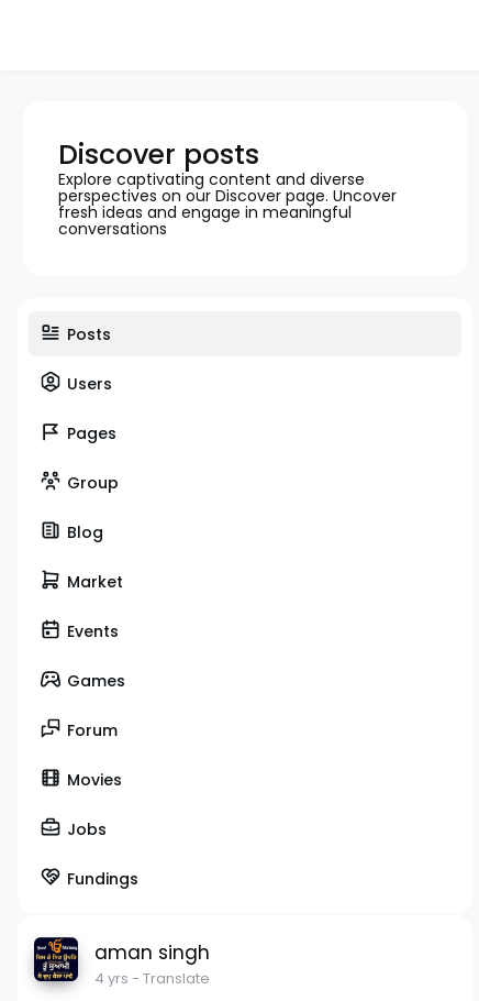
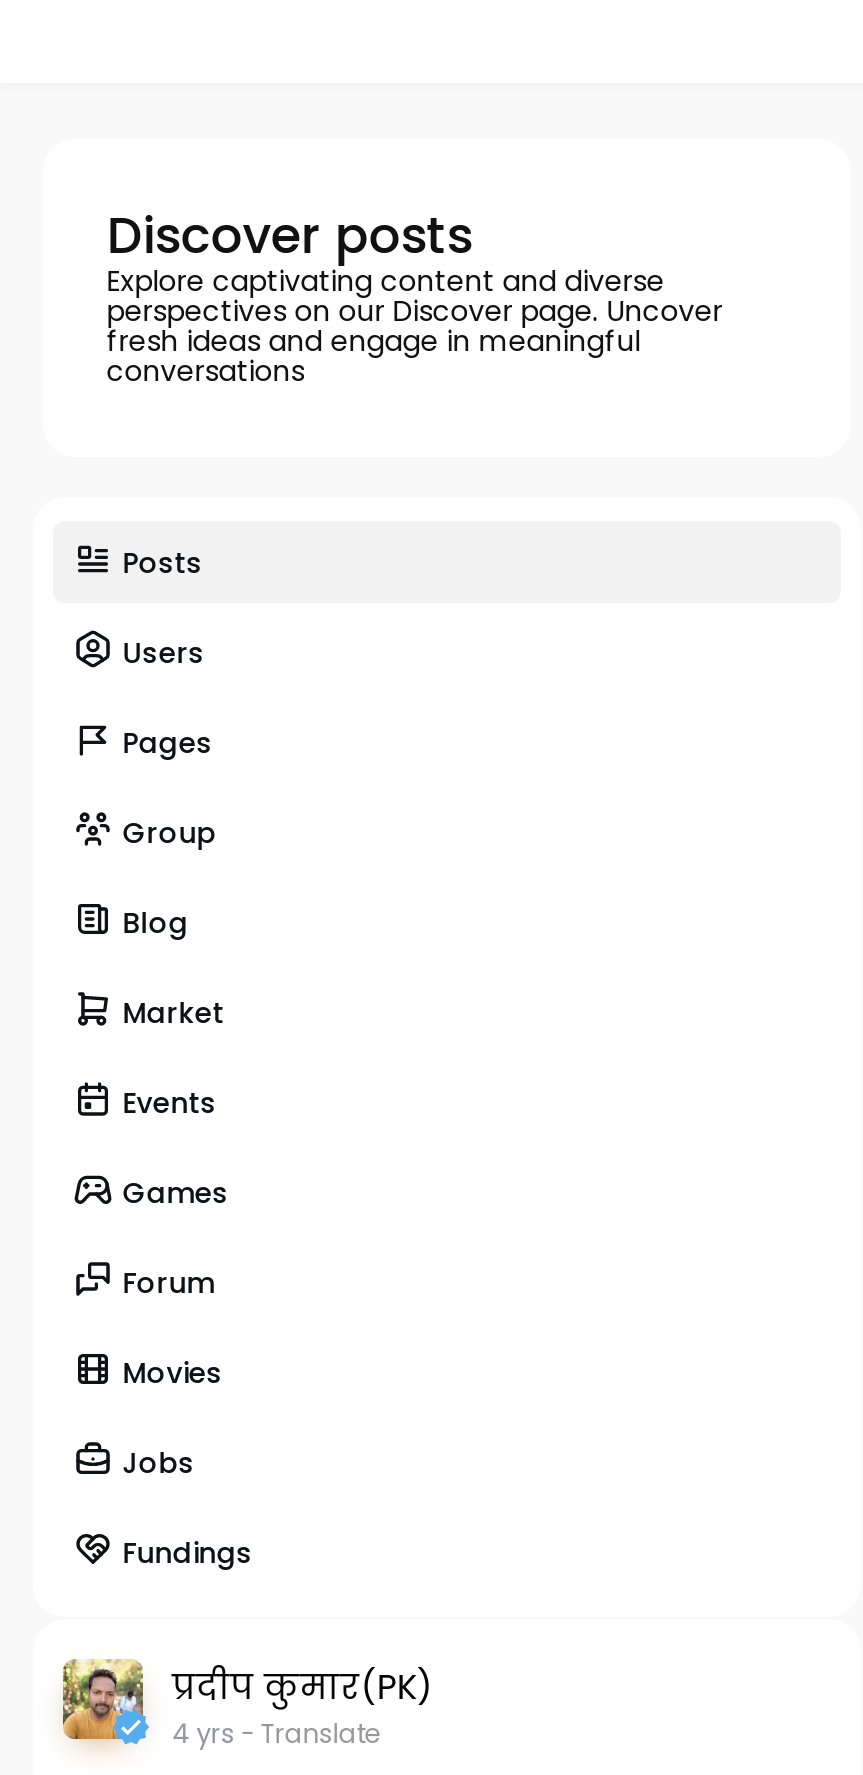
- [image]
- aman singh
+ [image]
+ प्रदीप कुमार(PK)
